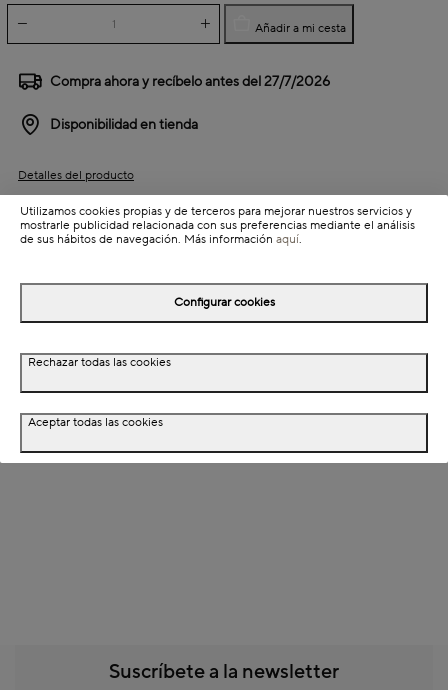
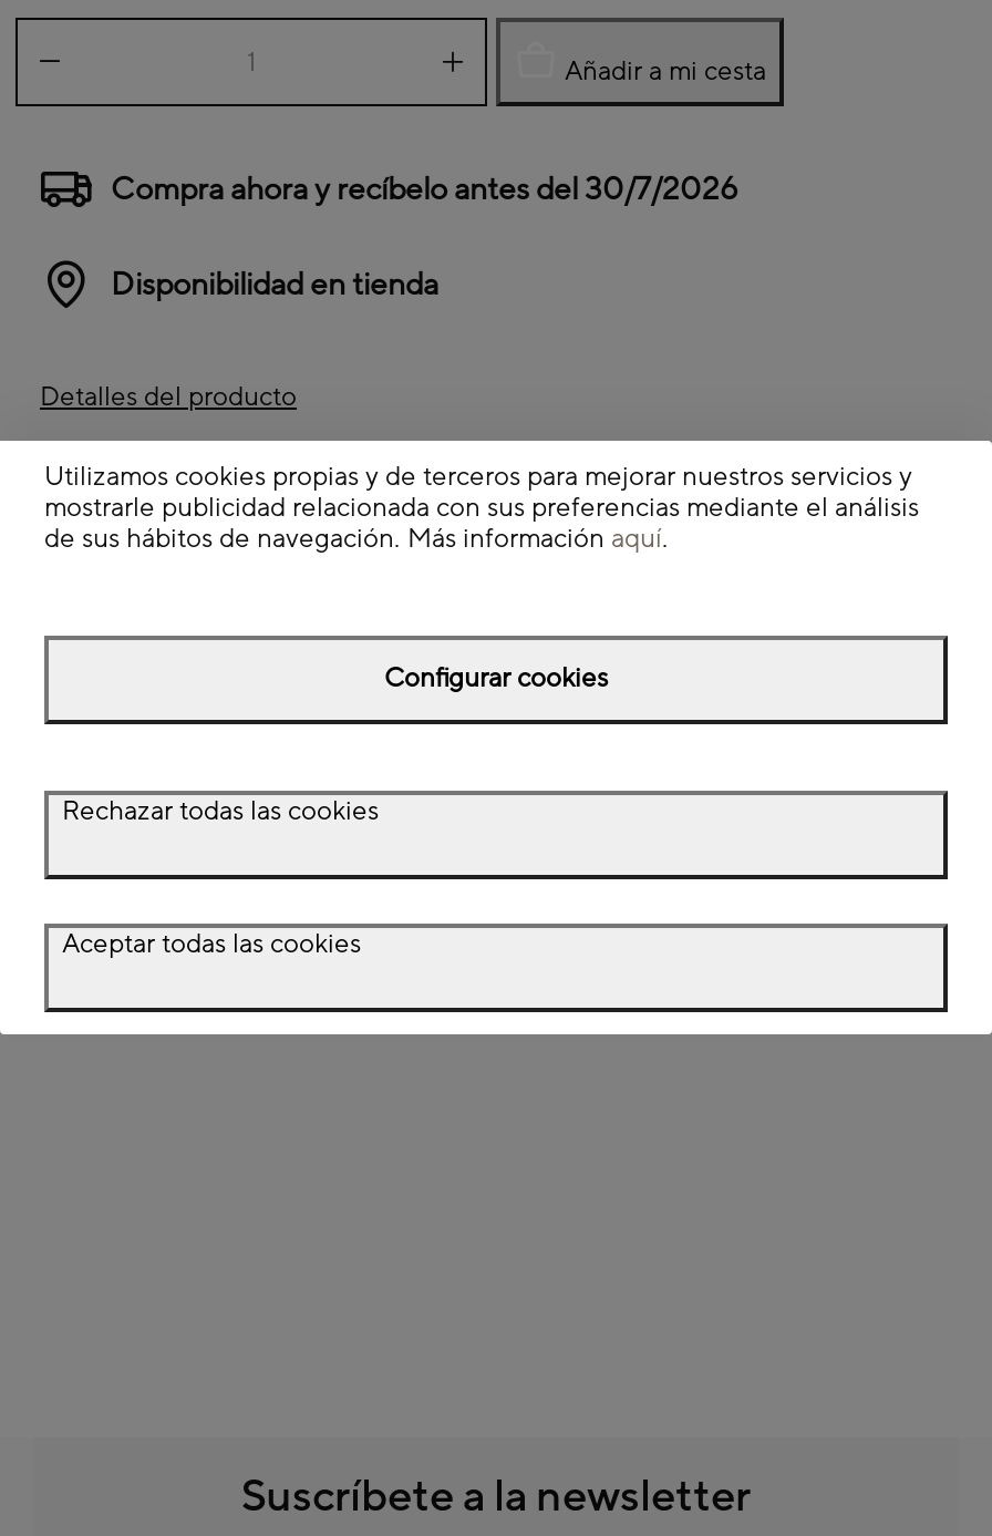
- Compra ahora y recíbelo antes del 27/7/2026
+ Compra ahora y recíbelo antes del 30/7/2026
